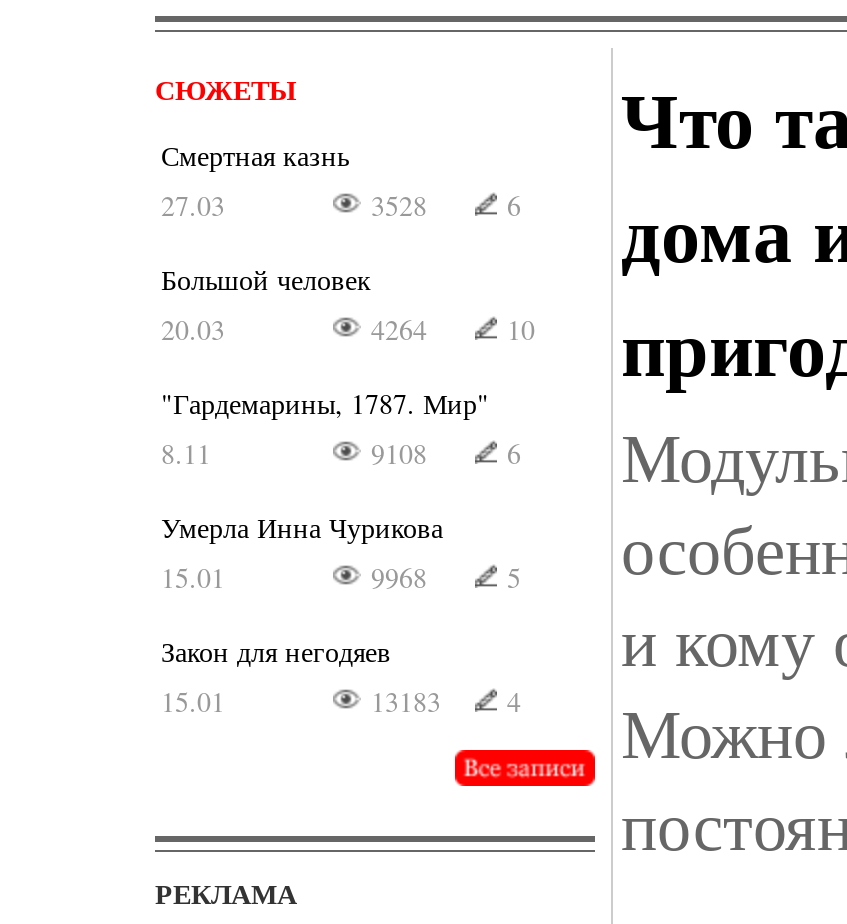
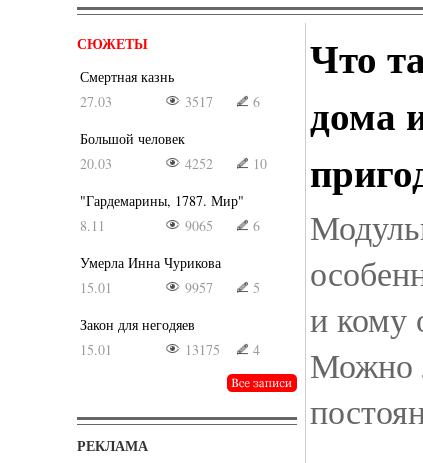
- 3528 6
+ 3517 6

- 4264 10
+ 4252 10

- 9108 6
+ 9065 6

- 9968 5
+ 9957 5

- 13183 4
+ 13175 4
